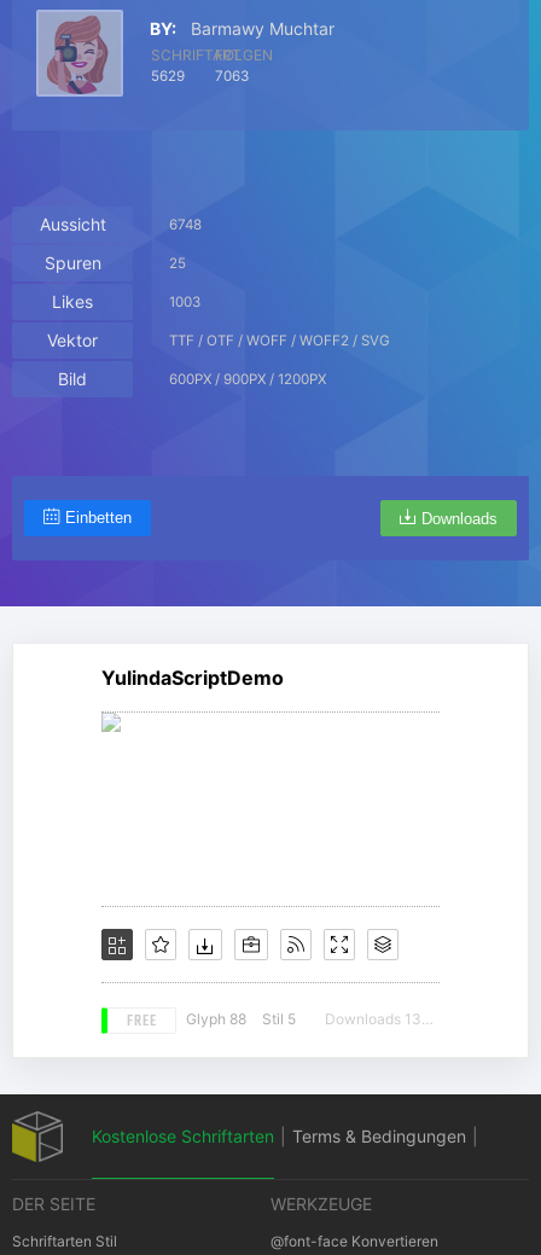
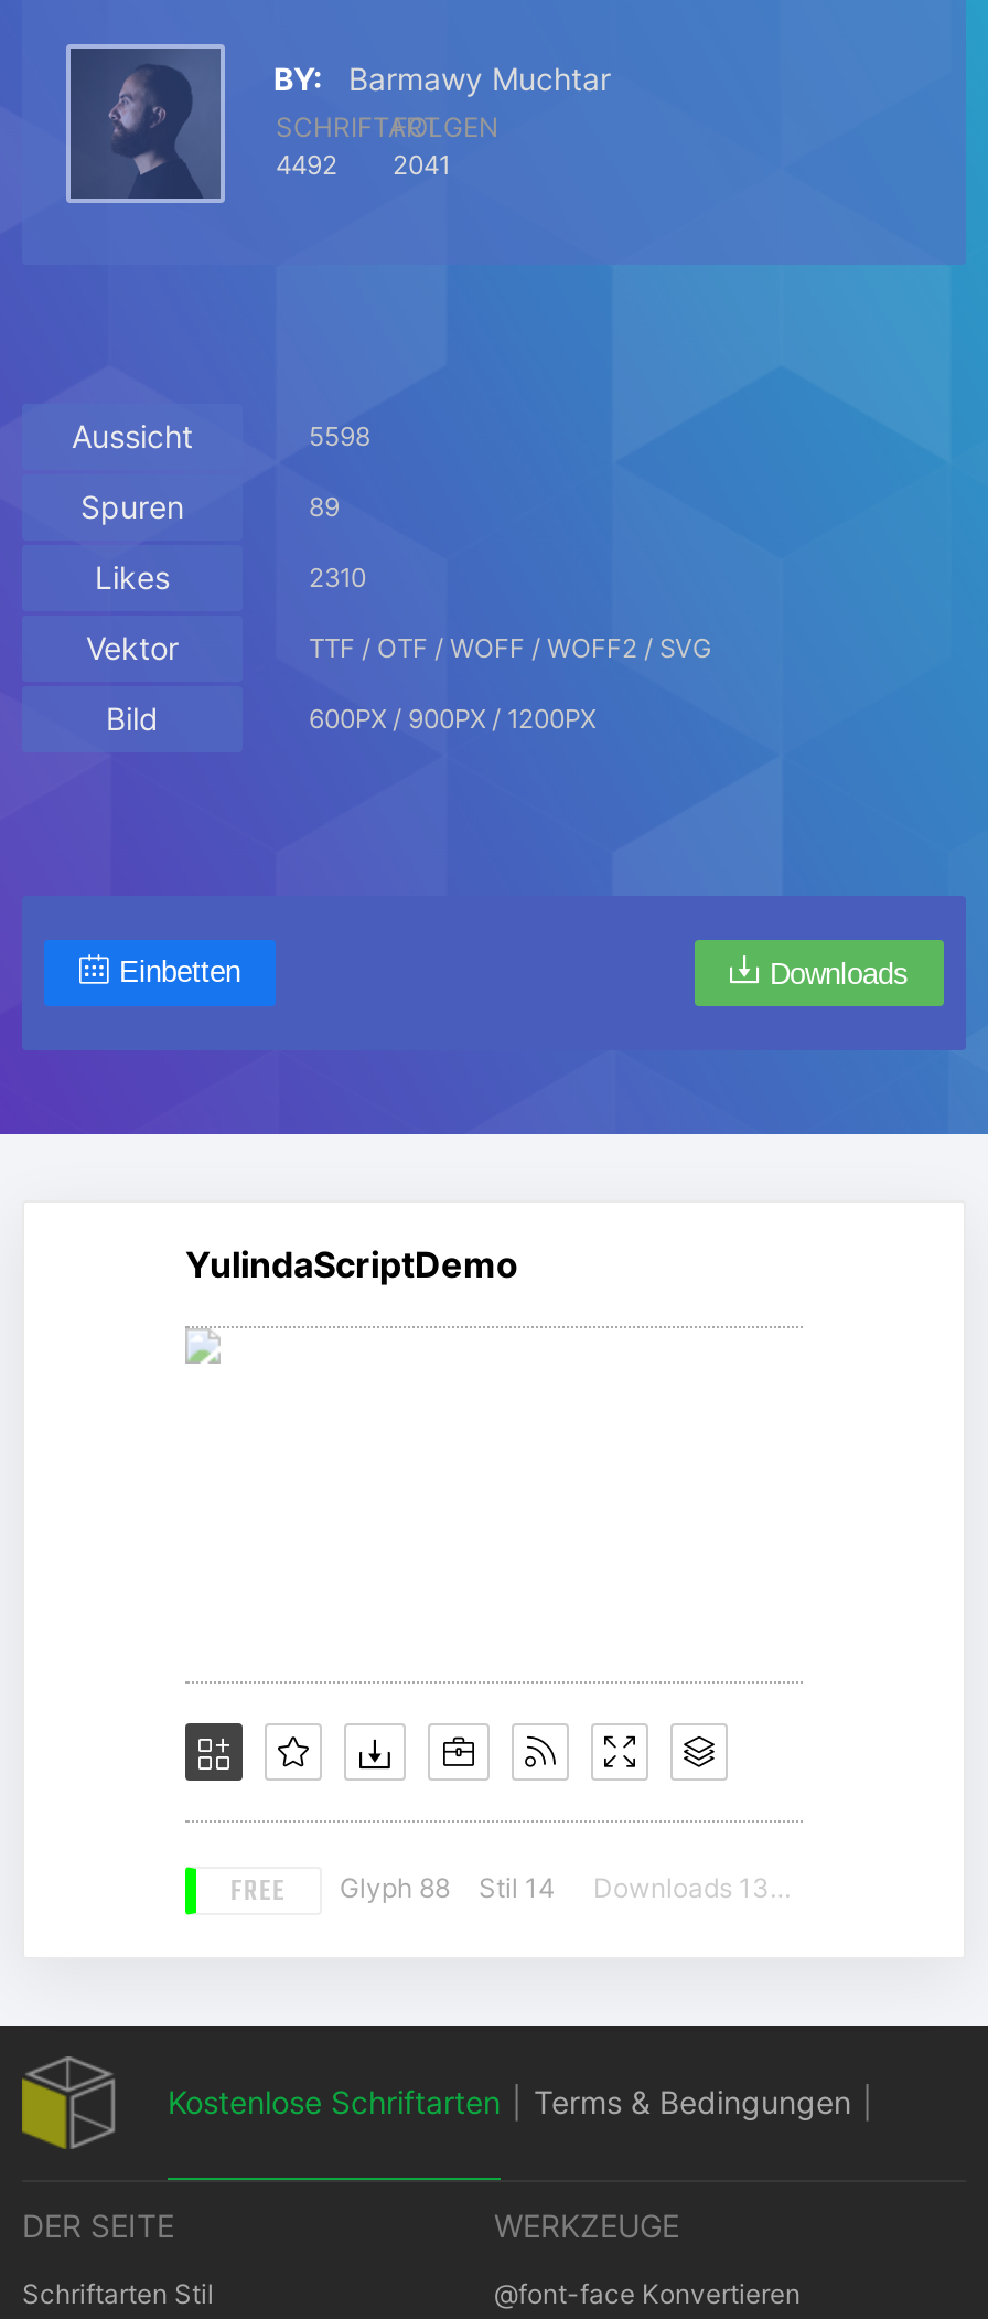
- [image]
- 5629
+ [image]
+ 4492

- 7063
+ 2041

- 6748
+ 5598

- 25
+ 89

- 1003
+ 2310

- FREE Glyph 88 Stil 5
+ FREE Glyph 88 Stil 14
